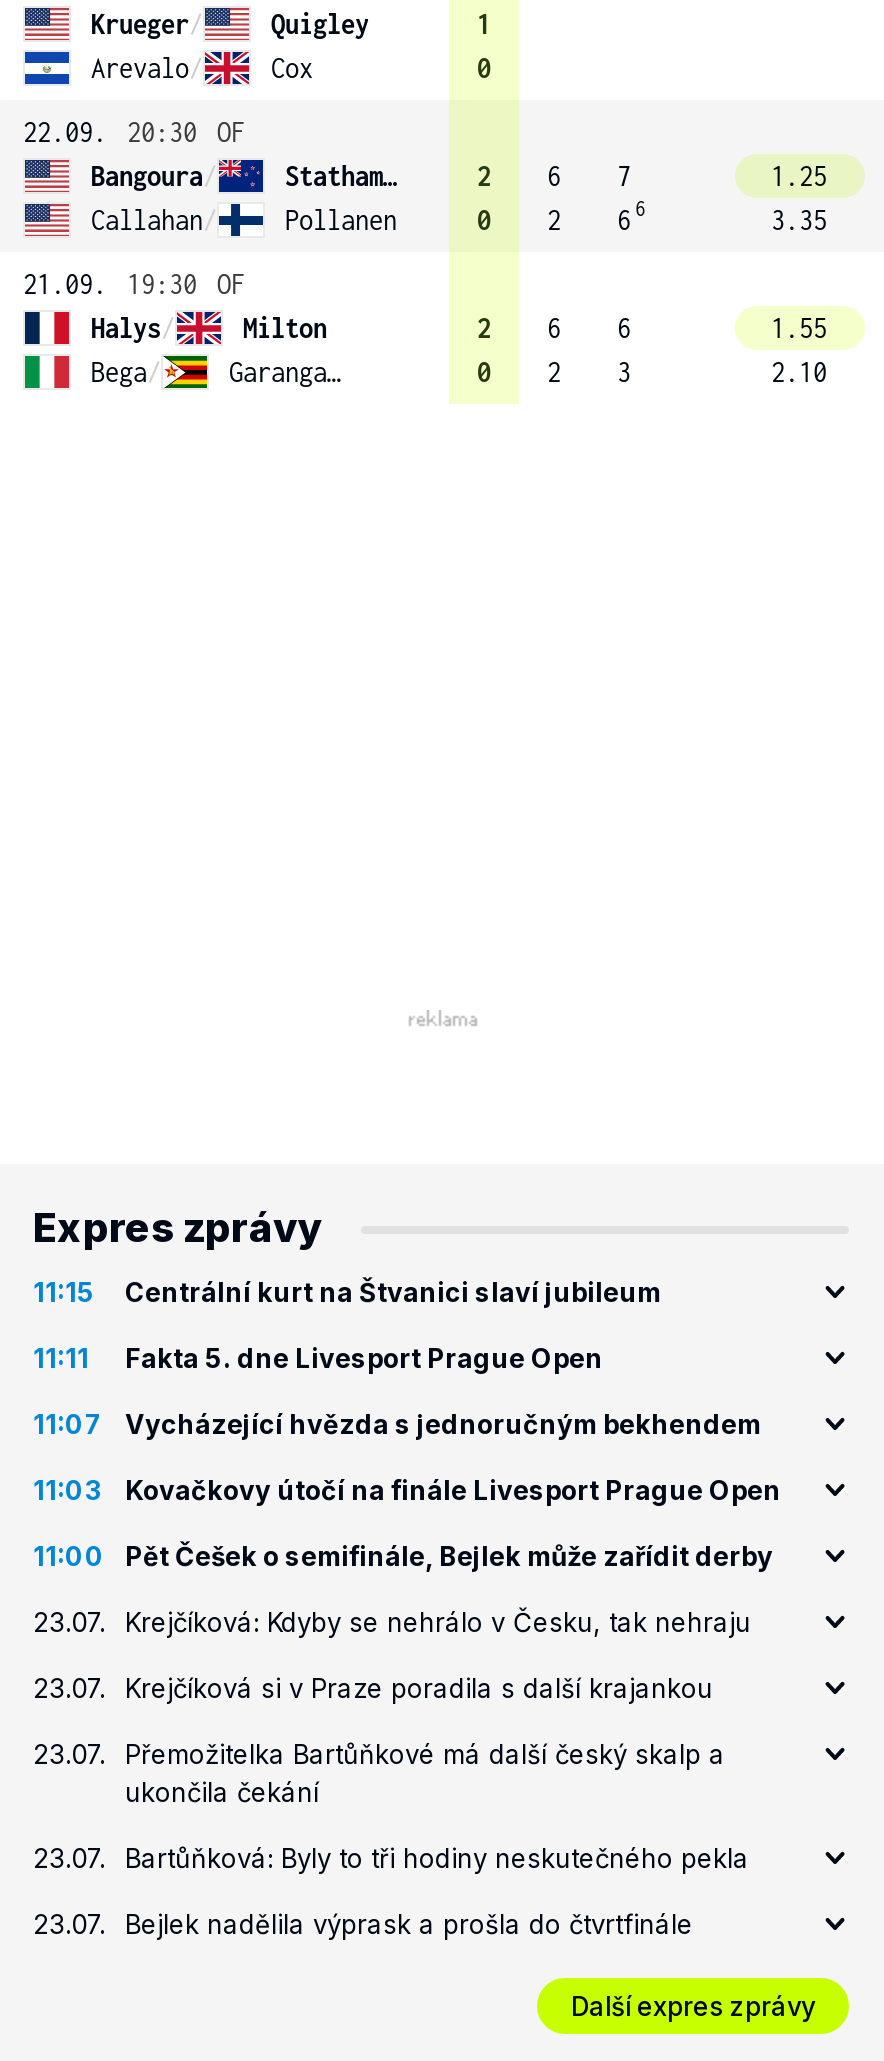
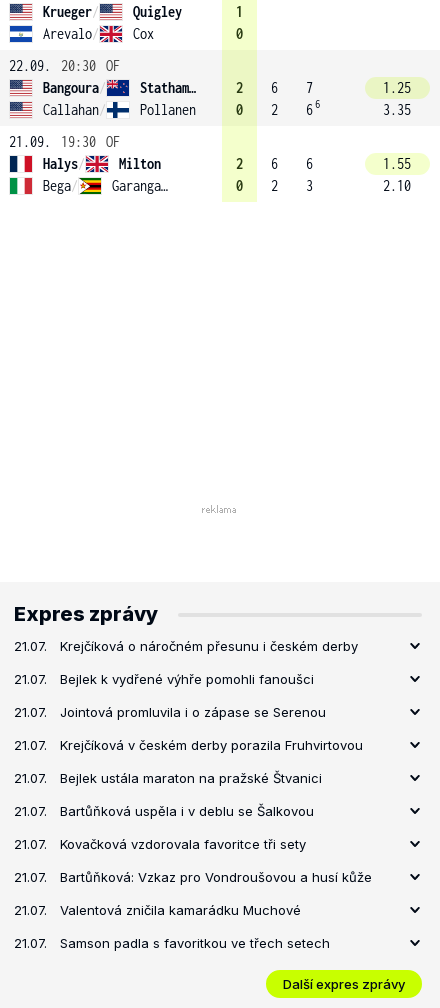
- 11:15
- Centrální kurt na Štvanici slaví jubileum
+ 21.07.
+ Krejčíková o náročném přesunu i českém derby

- 11:11
- Fakta 5. dne Livesport Prague Open
+ 21.07.
+ Bejlek k vydřené výhře pomohli fanoušci

- 11:07
- Vycházející hvězda s jednoručným bekhendem
+ 21.07.
+ Jointová promluvila i o zápase se Serenou

- 11:03
- Kovačkovy útočí na finále Livesport Prague Open
+ 21.07.
+ Krejčíková v českém derby porazila Fruhvirtovou

- 11:00
- Pět Češek o semifinále, Bejlek může zařídit derby
+ 21.07.
+ Bejlek ustála maraton na pražské Štvanici

- 23.07.
- Krejčíková: Kdyby se nehrálo v Česku, tak nehraju
+ 21.07.
+ Bartůňková uspěla i v deblu se Šalkovou

- 23.07.
- Krejčíková si v Praze poradila s další krajankou
+ 21.07.
+ Kovačková vzdorovala favoritce tři sety

- 23.07.
- Přemožitelka Bartůňkové má další český skalp a
- ukončila čekání
+ 21.07.
+ Bartůňková: Vzkaz pro Vondroušovou a husí kůže

- 23.07.
- Bartůňková: Byly to tři hodiny neskutečného pekla
+ 21.07.
+ Valentová zničila kamarádku Muchové

- 23.07.
- Bejlek nadělila výprask a prošla do čtvrtfinále
+ 21.07.
+ Samson padla s favoritkou ve třech setech
